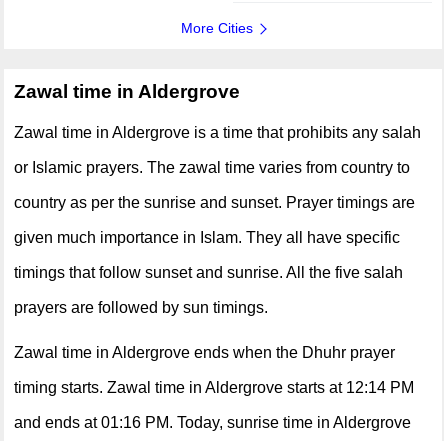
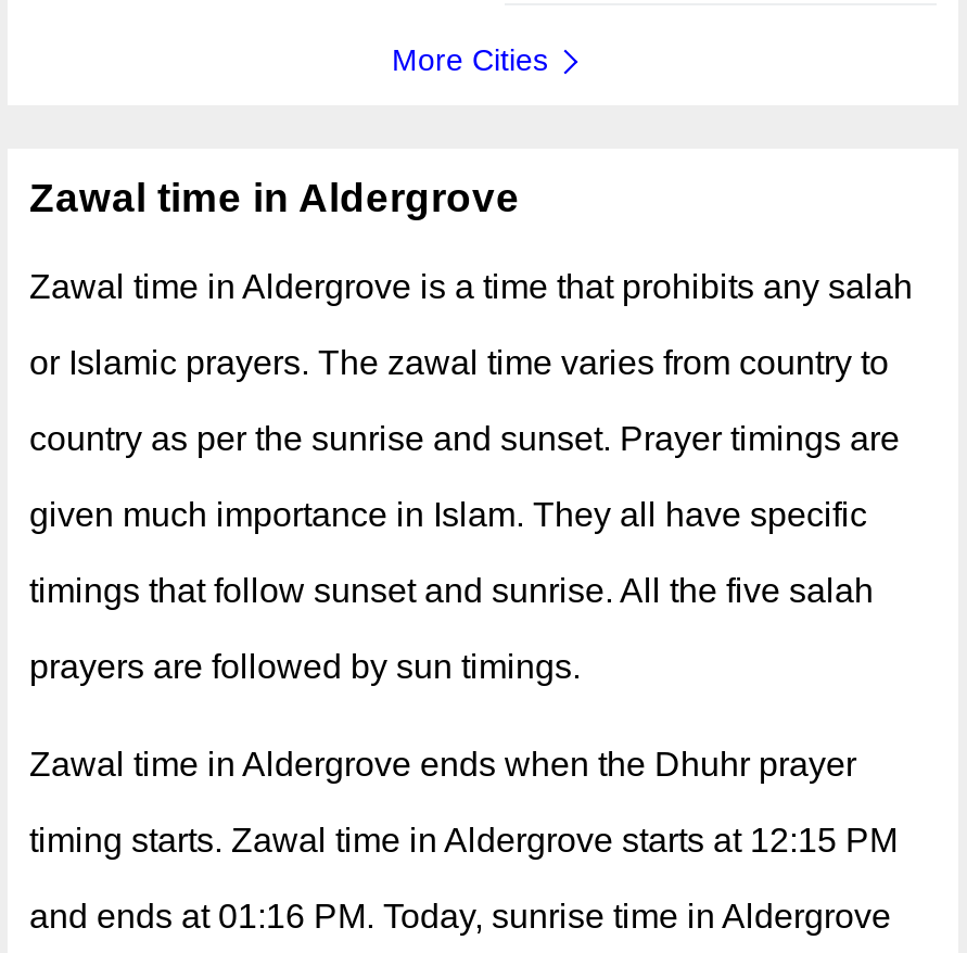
- timing starts. Zawal time in Aldergrove starts at 12:14 PM
+ timing starts. Zawal time in Aldergrove starts at 12:15 PM
